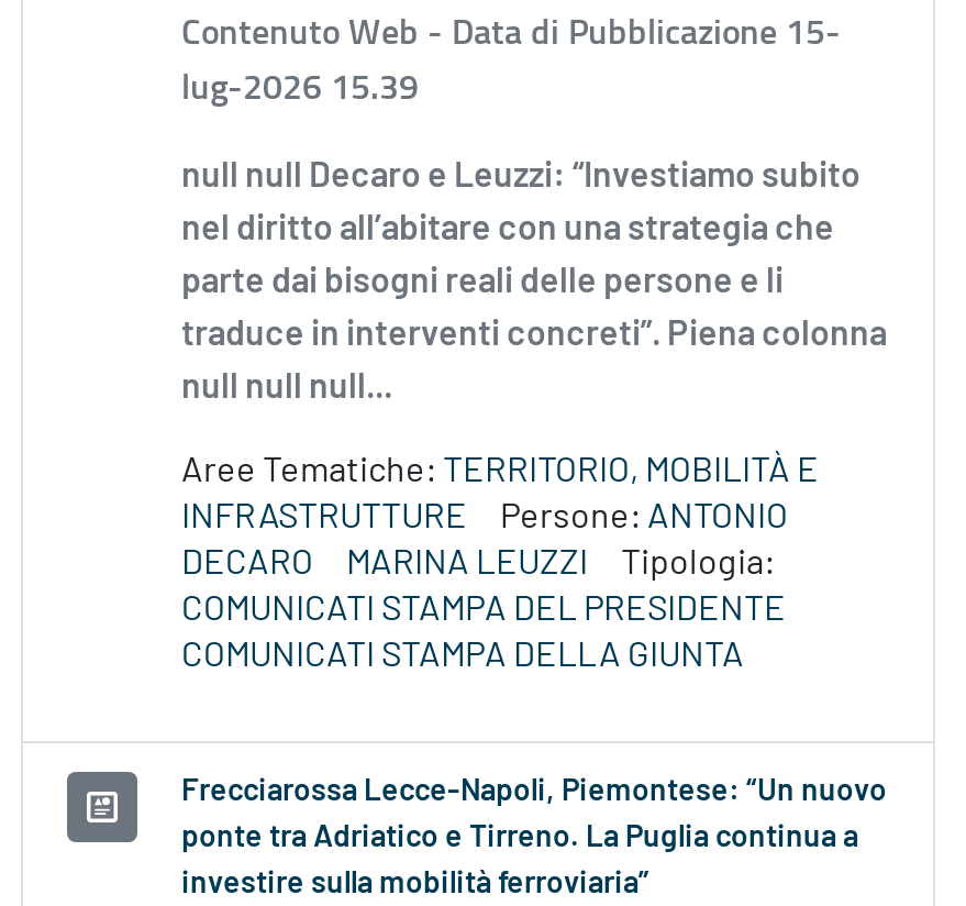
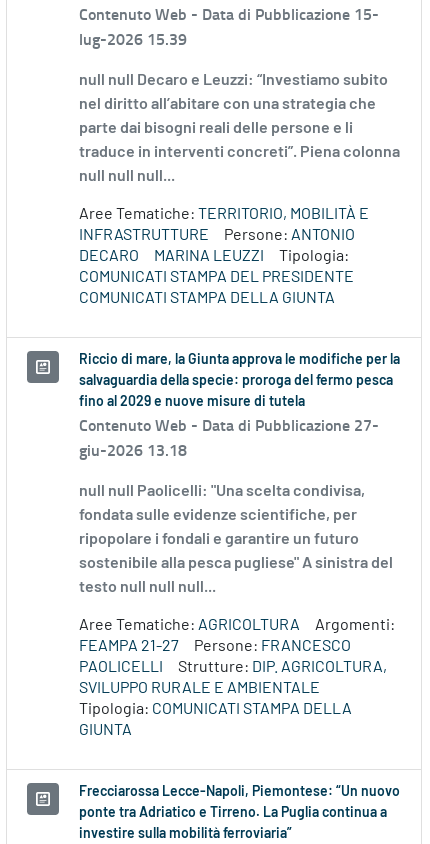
+ Riccio di mare, la Giunta approva le modifiche per la
+ salvaguardia della specie: proroga del fermo pesca
+ fino al 2029 e nuove misure di tutela
+ Contenuto Web - Data di Pubblicazione 27-
+ giu-2026 13.18
+ null null Paolicelli: "Una scelta condivisa,
+ fondata sulle evidenze scientifiche, per
+ ripopolare i fondali e garantire un futuro
+ sostenibile alla pesca pugliese" A sinistra del
+ testo null null null...
+ Aree Tematiche: AGRICOLTURA
+ Argomenti:
+ FEAMPA 21-27
+ Persone: FRANCESCO
+ PAOLICELLI
+ Strutture: DIP. AGRICOLTURA,
+ SVILUPPO RURALE E AMBIENTALE
+ Tipologia: COMUNICATI STAMPA DELLA
+ GIUNTA
